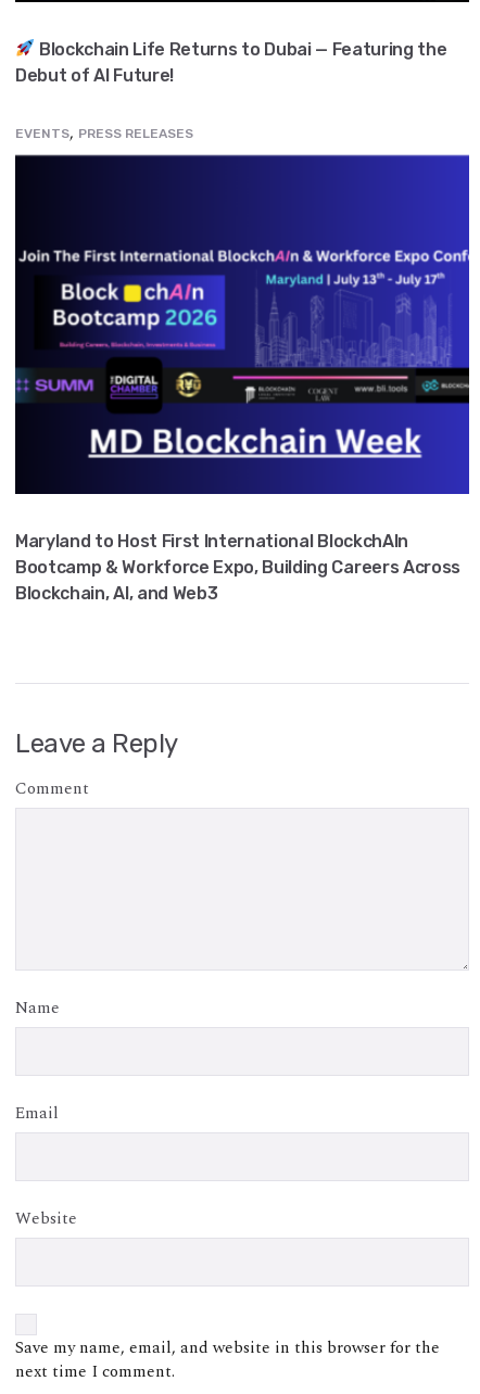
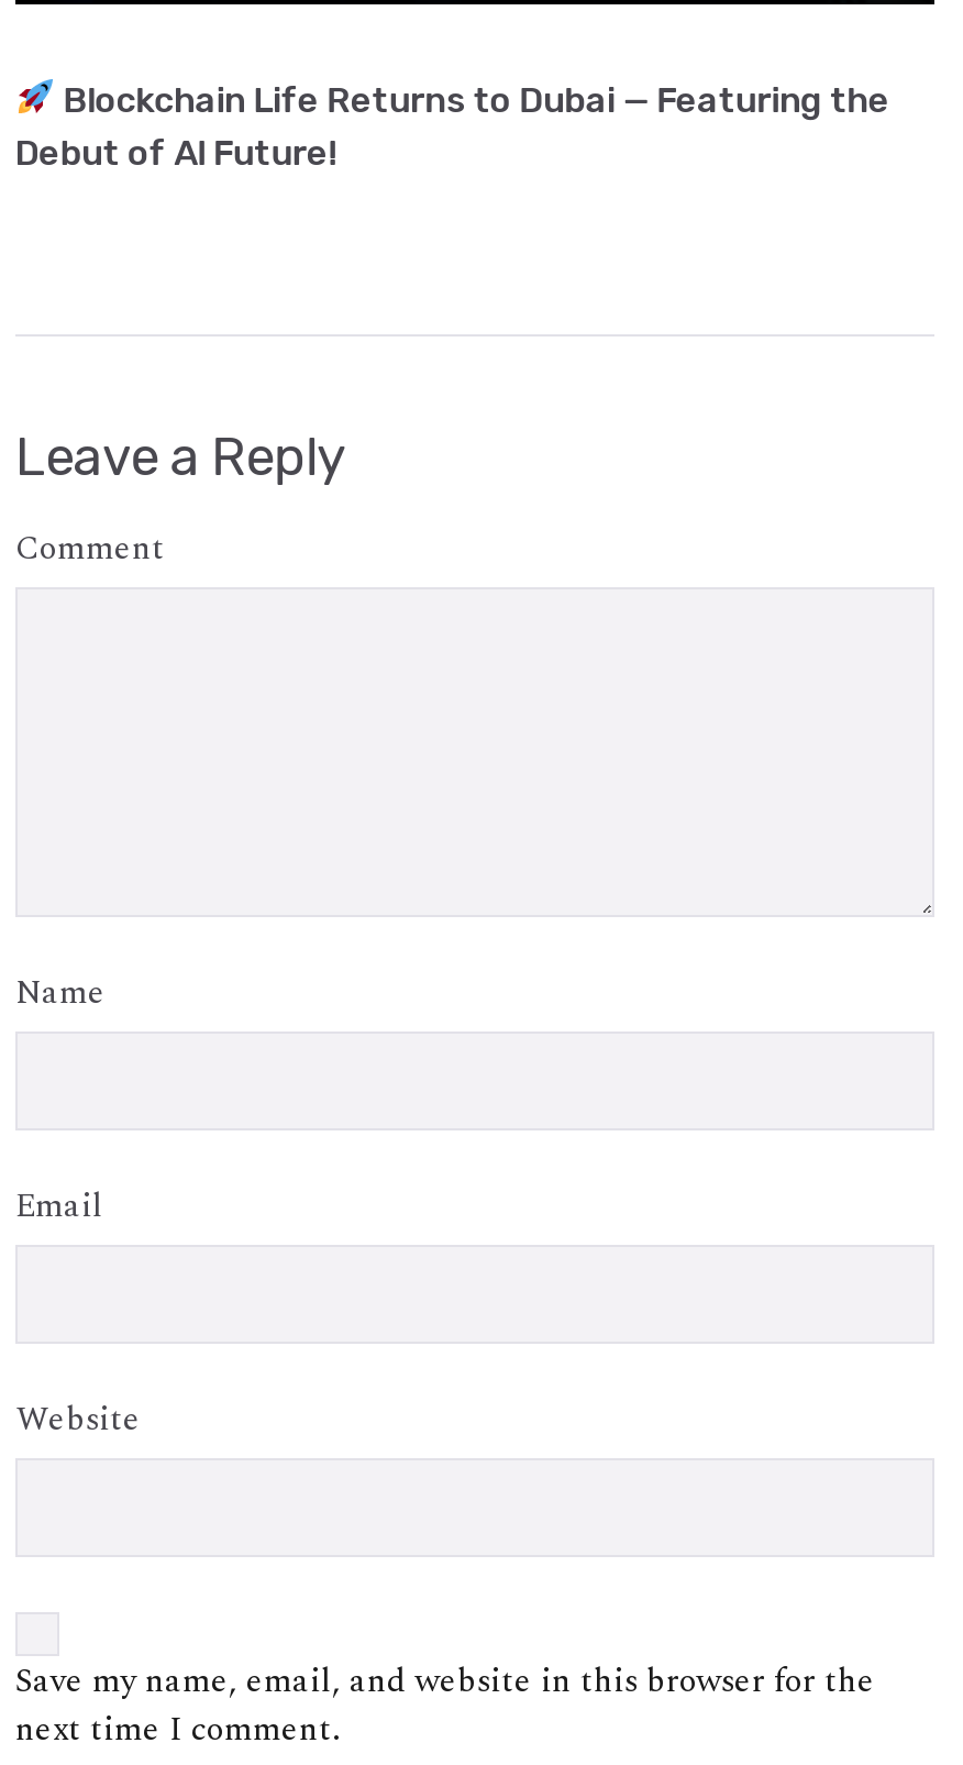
- EVENTS, PRESS RELEASES

- [image]
- Maryland to Host First International BlockchAIn
- Bootcamp & Workforce Expo, Building Careers Across
- Blockchain, AI, and Web3
